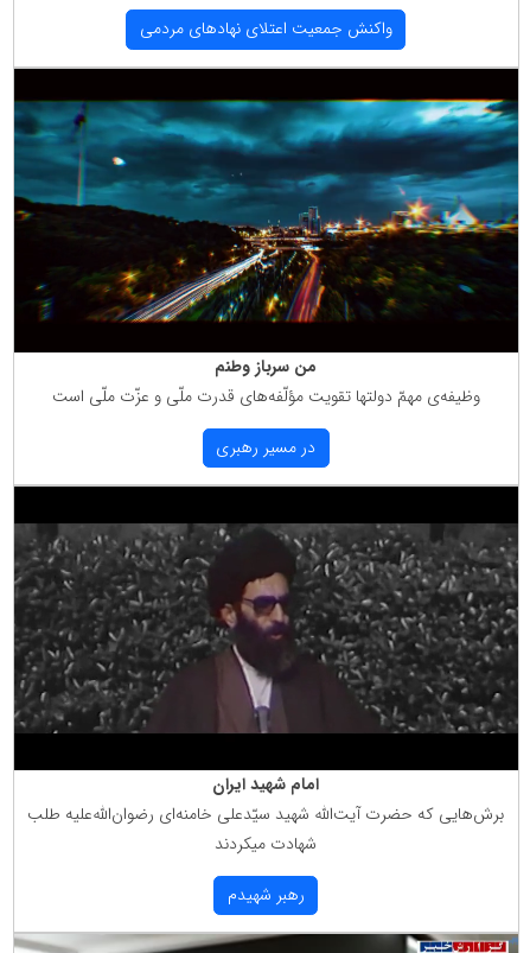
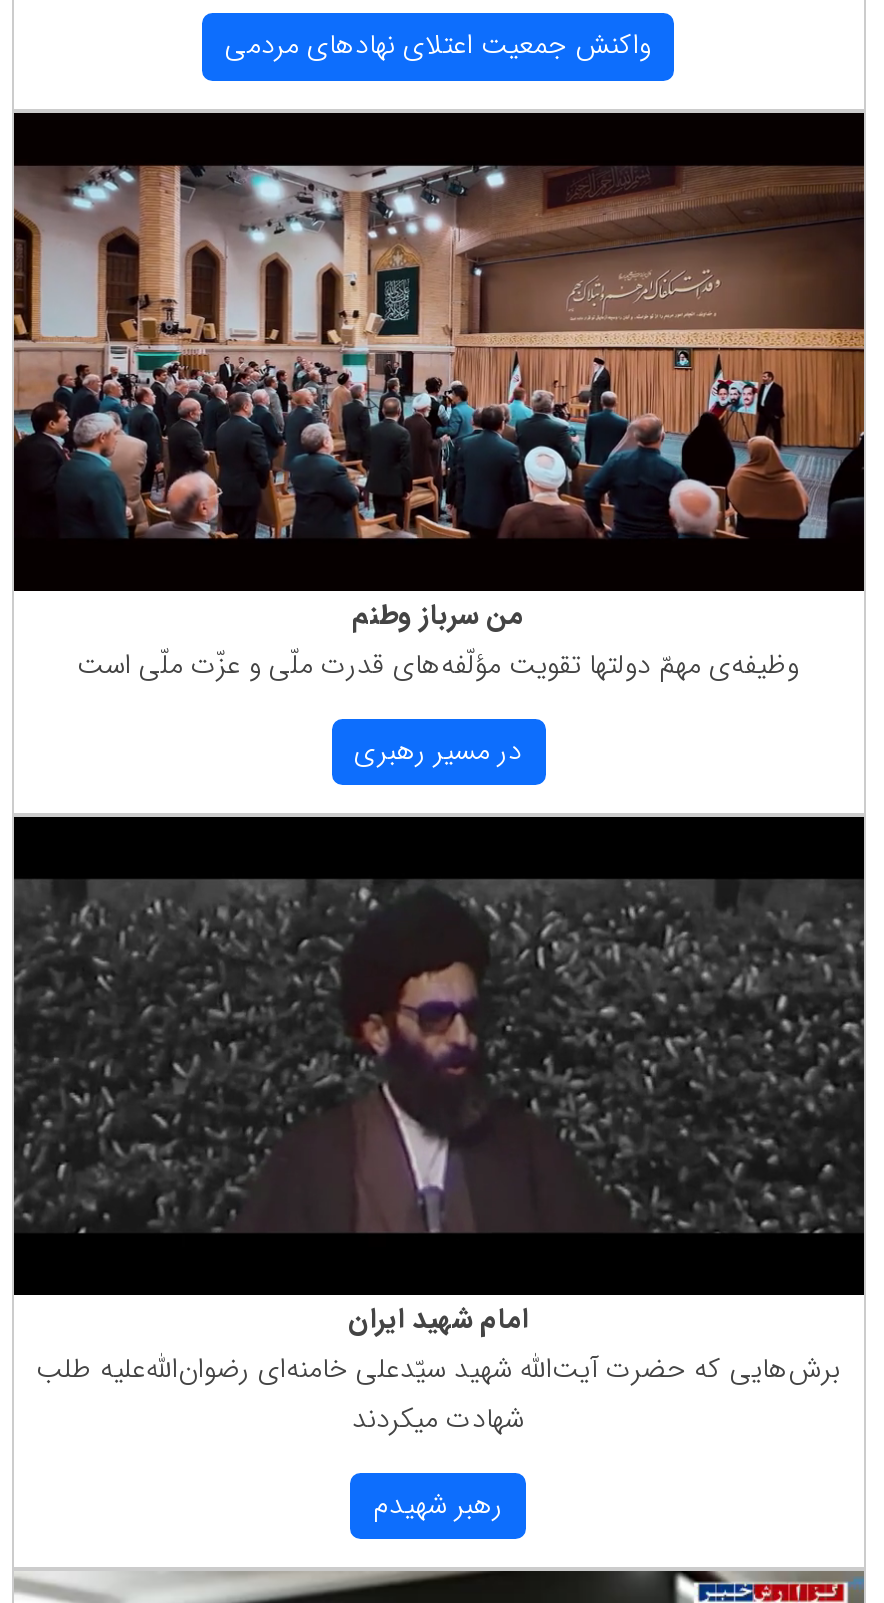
- [image]
+ [image]
